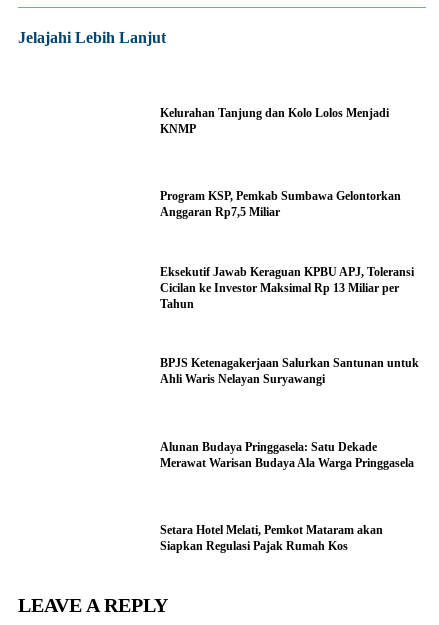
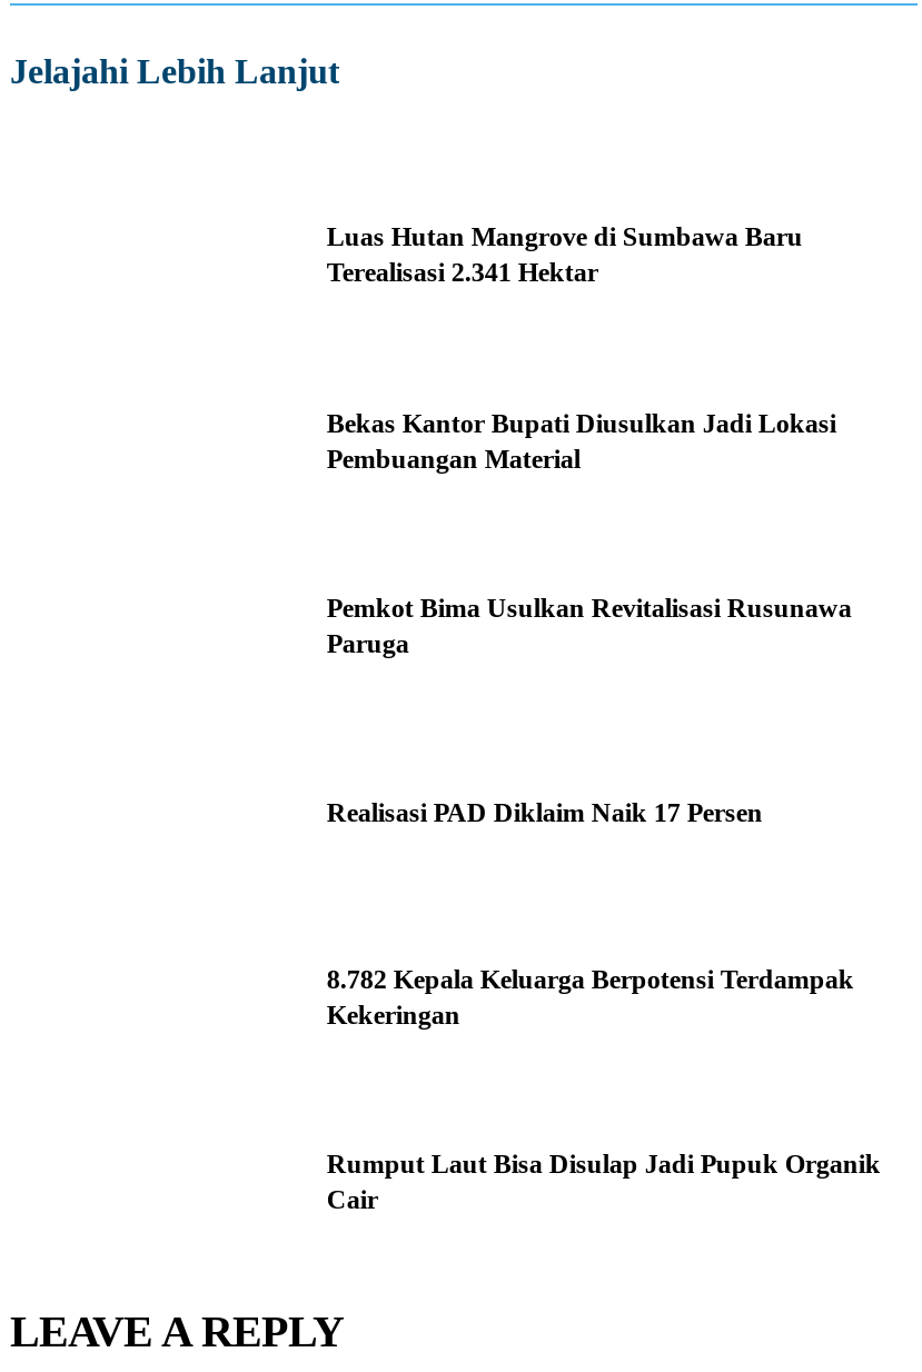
- Kelurahan Tanjung dan Kolo Lolos Menjadi
- KNMP
+ Luas Hutan Mangrove di Sumbawa Baru
+ Terealisasi 2.341 Hektar

- Program KSP, Pemkab Sumbawa Gelontorkan
- Anggaran Rp7,5 Miliar
+ Bekas Kantor Bupati Diusulkan Jadi Lokasi
+ Pembuangan Material

- Eksekutif Jawab Keraguan KPBU APJ, Toleransi
- Cicilan ke Investor Maksimal Rp 13 Miliar per
- Tahun
+ Pemkot Bima Usulkan Revitalisasi Rusunawa
+ Paruga

- BPJS Ketenagakerjaan Salurkan Santunan untuk
- Ahli Waris Nelayan Suryawangi
+ Realisasi PAD Diklaim Naik 17 Persen

- Alunan Budaya Pringgasela: Satu Dekade
- Merawat Warisan Budaya Ala Warga Pringgasela
+ 8.782 Kepala Keluarga Berpotensi Terdampak
+ Kekeringan

- Setara Hotel Melati, Pemkot Mataram akan
- Siapkan Regulasi Pajak Rumah Kos
+ Rumput Laut Bisa Disulap Jadi Pupuk Organik
+ Cair
